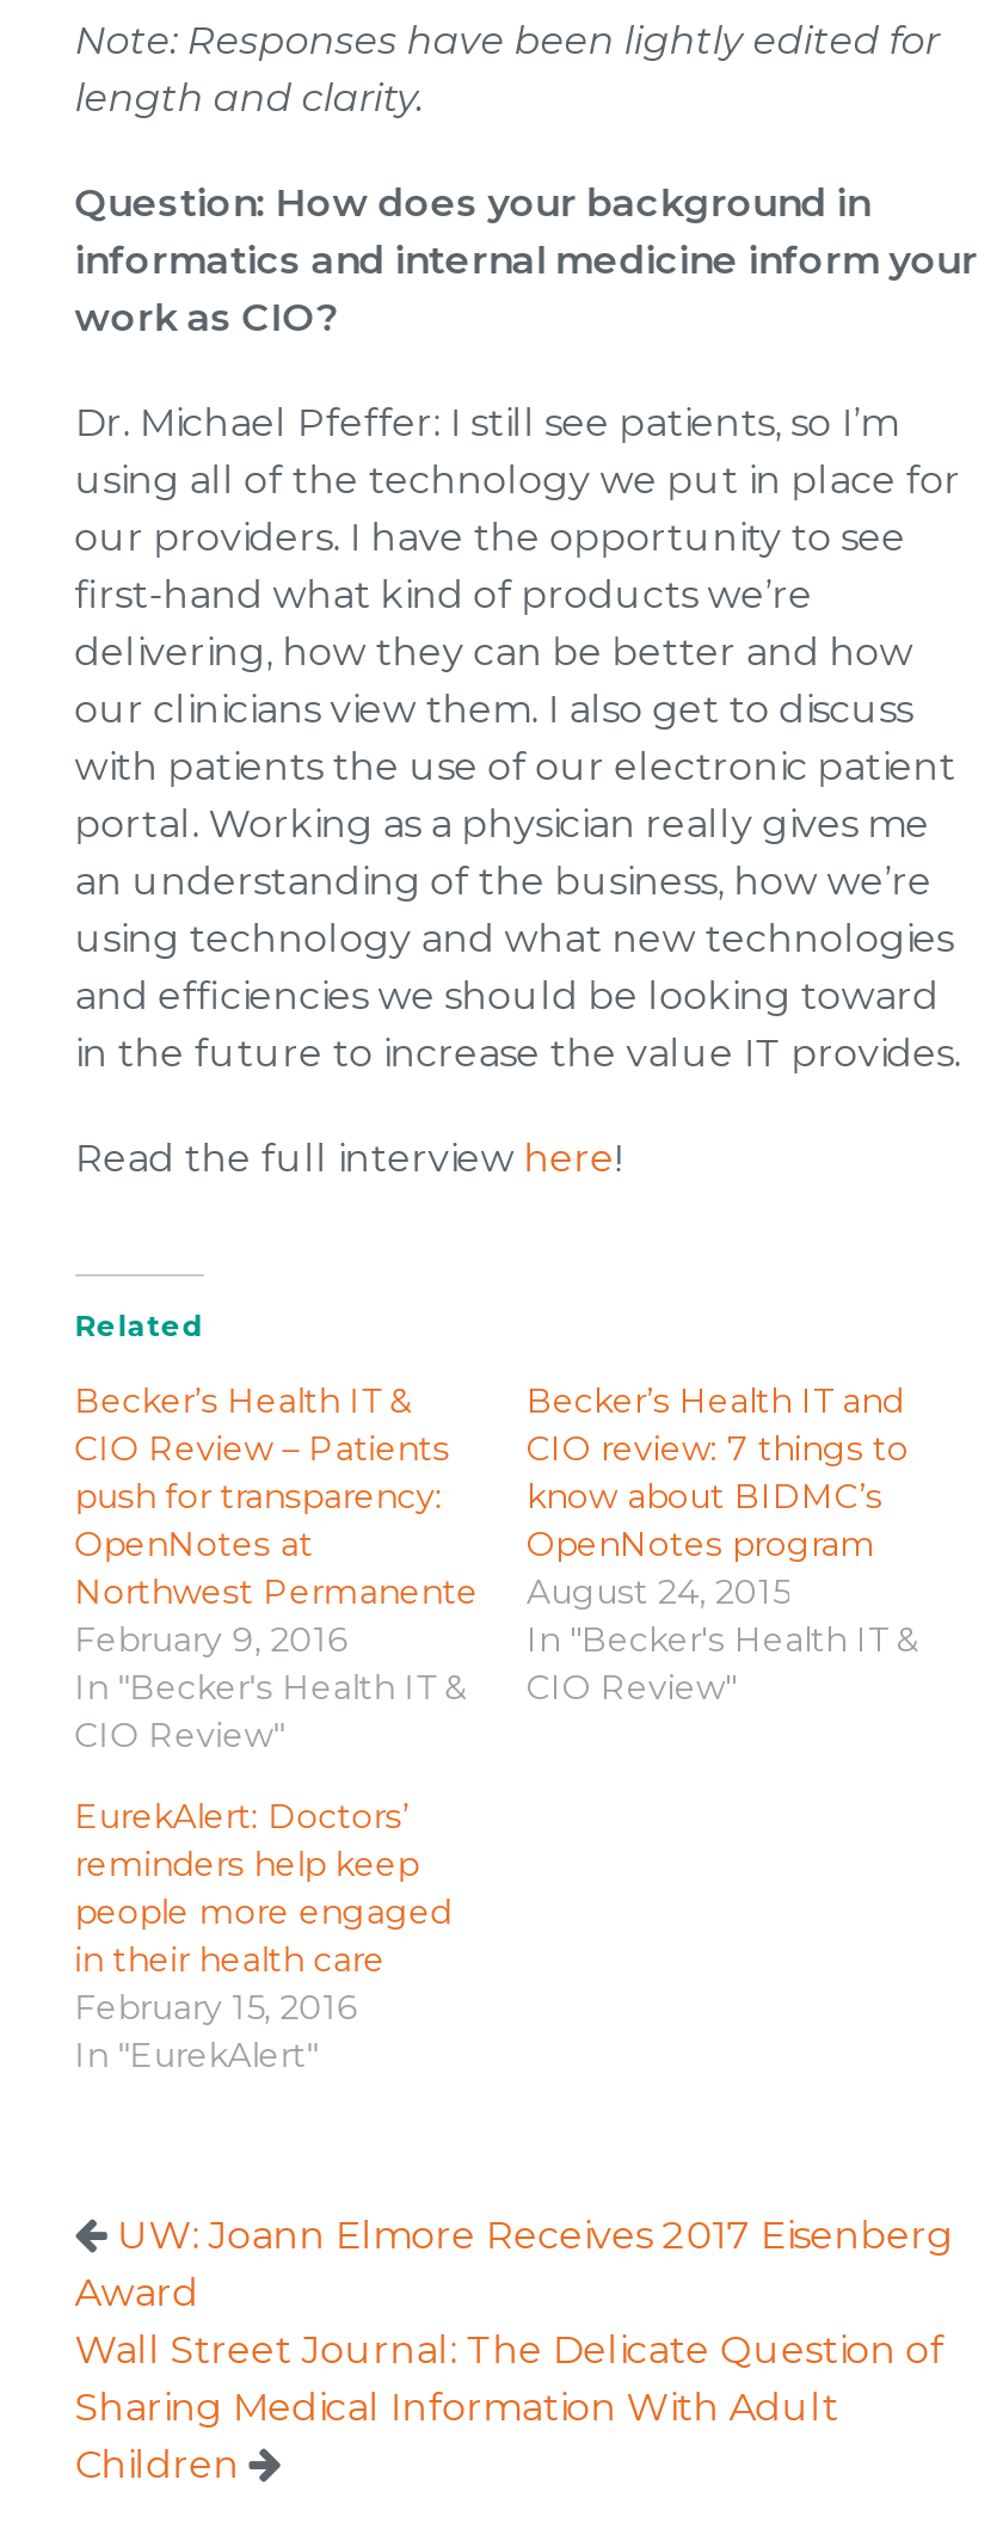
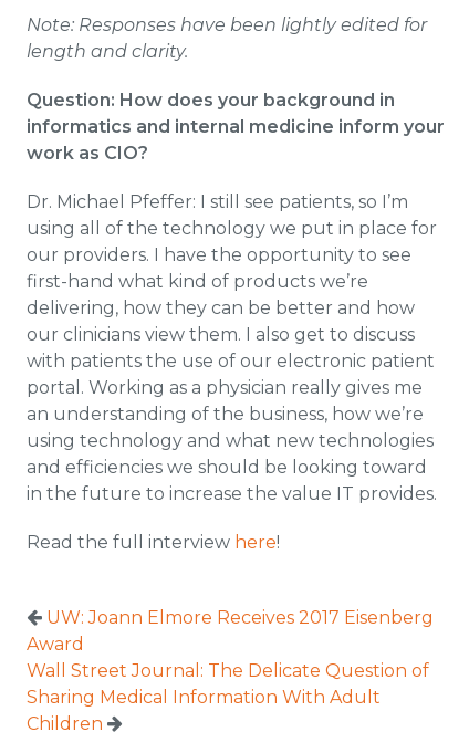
- Related
- Becker’s Health IT &
- CIO Review – Patients
- push for transparency:
- OpenNotes at
- Northwest Permanente
- February 9, 2016
- In "Becker's Health IT &
- CIO Review"

- Becker’s Health IT and
- CIO review: 7 things to
- know about BIDMC’s
- OpenNotes program
- August 24, 2015
- In "Becker's Health IT &
- CIO Review"
- EurekAlert: Doctors’
- reminders help keep
- people more engaged
- in their health care
- February 15, 2016
- In "EurekAlert"
